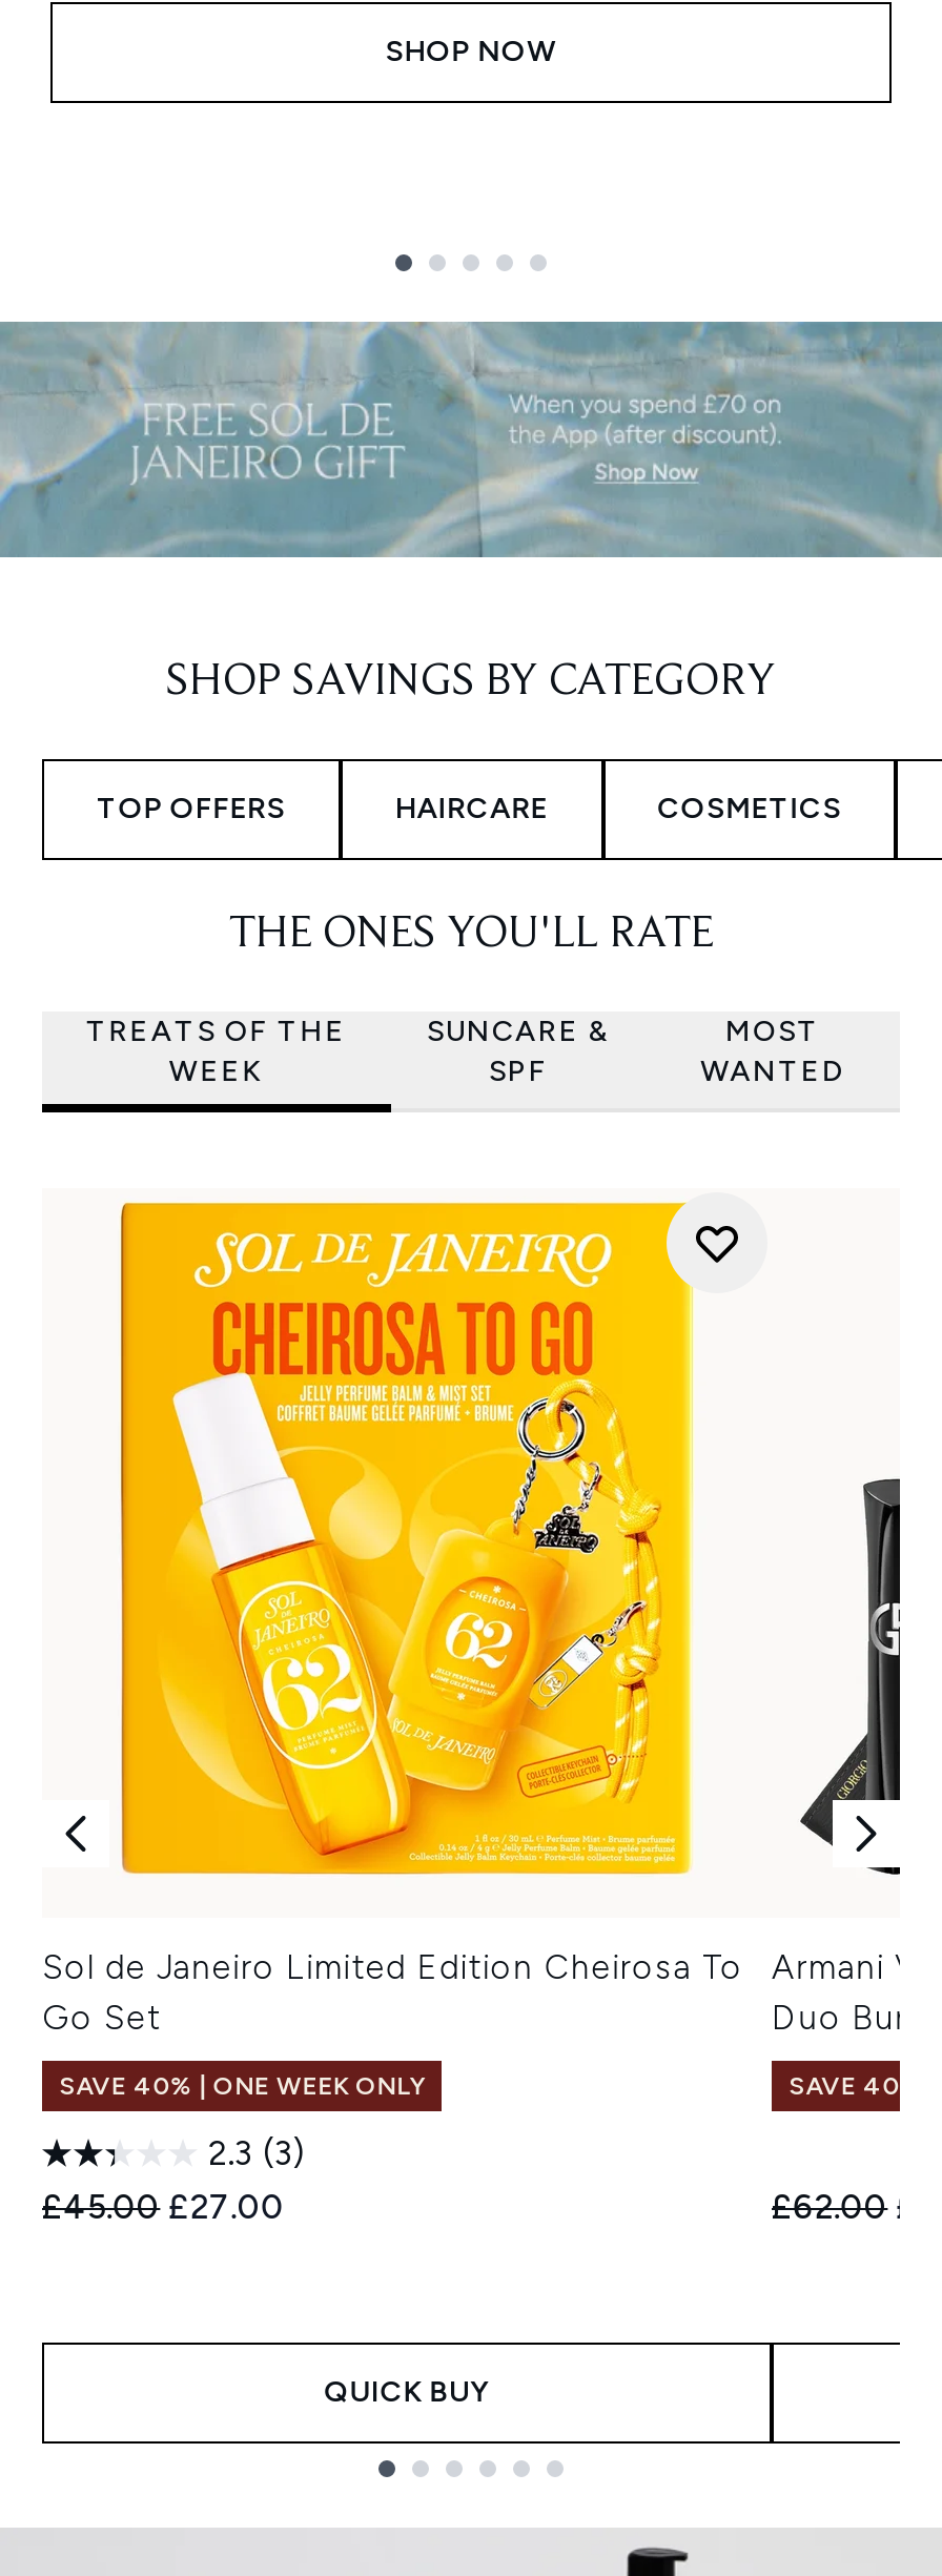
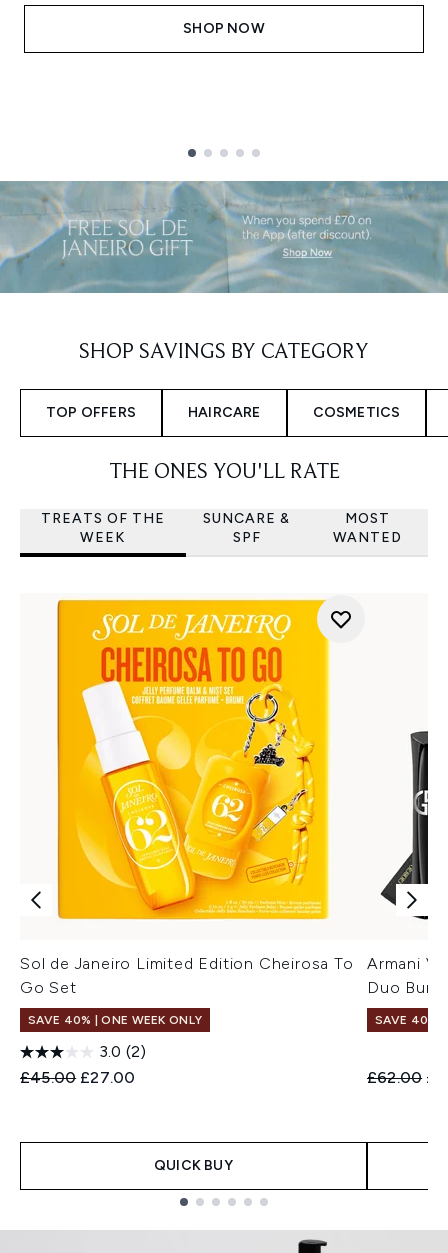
- 2.3 (3)
+ 3.0 (2)
